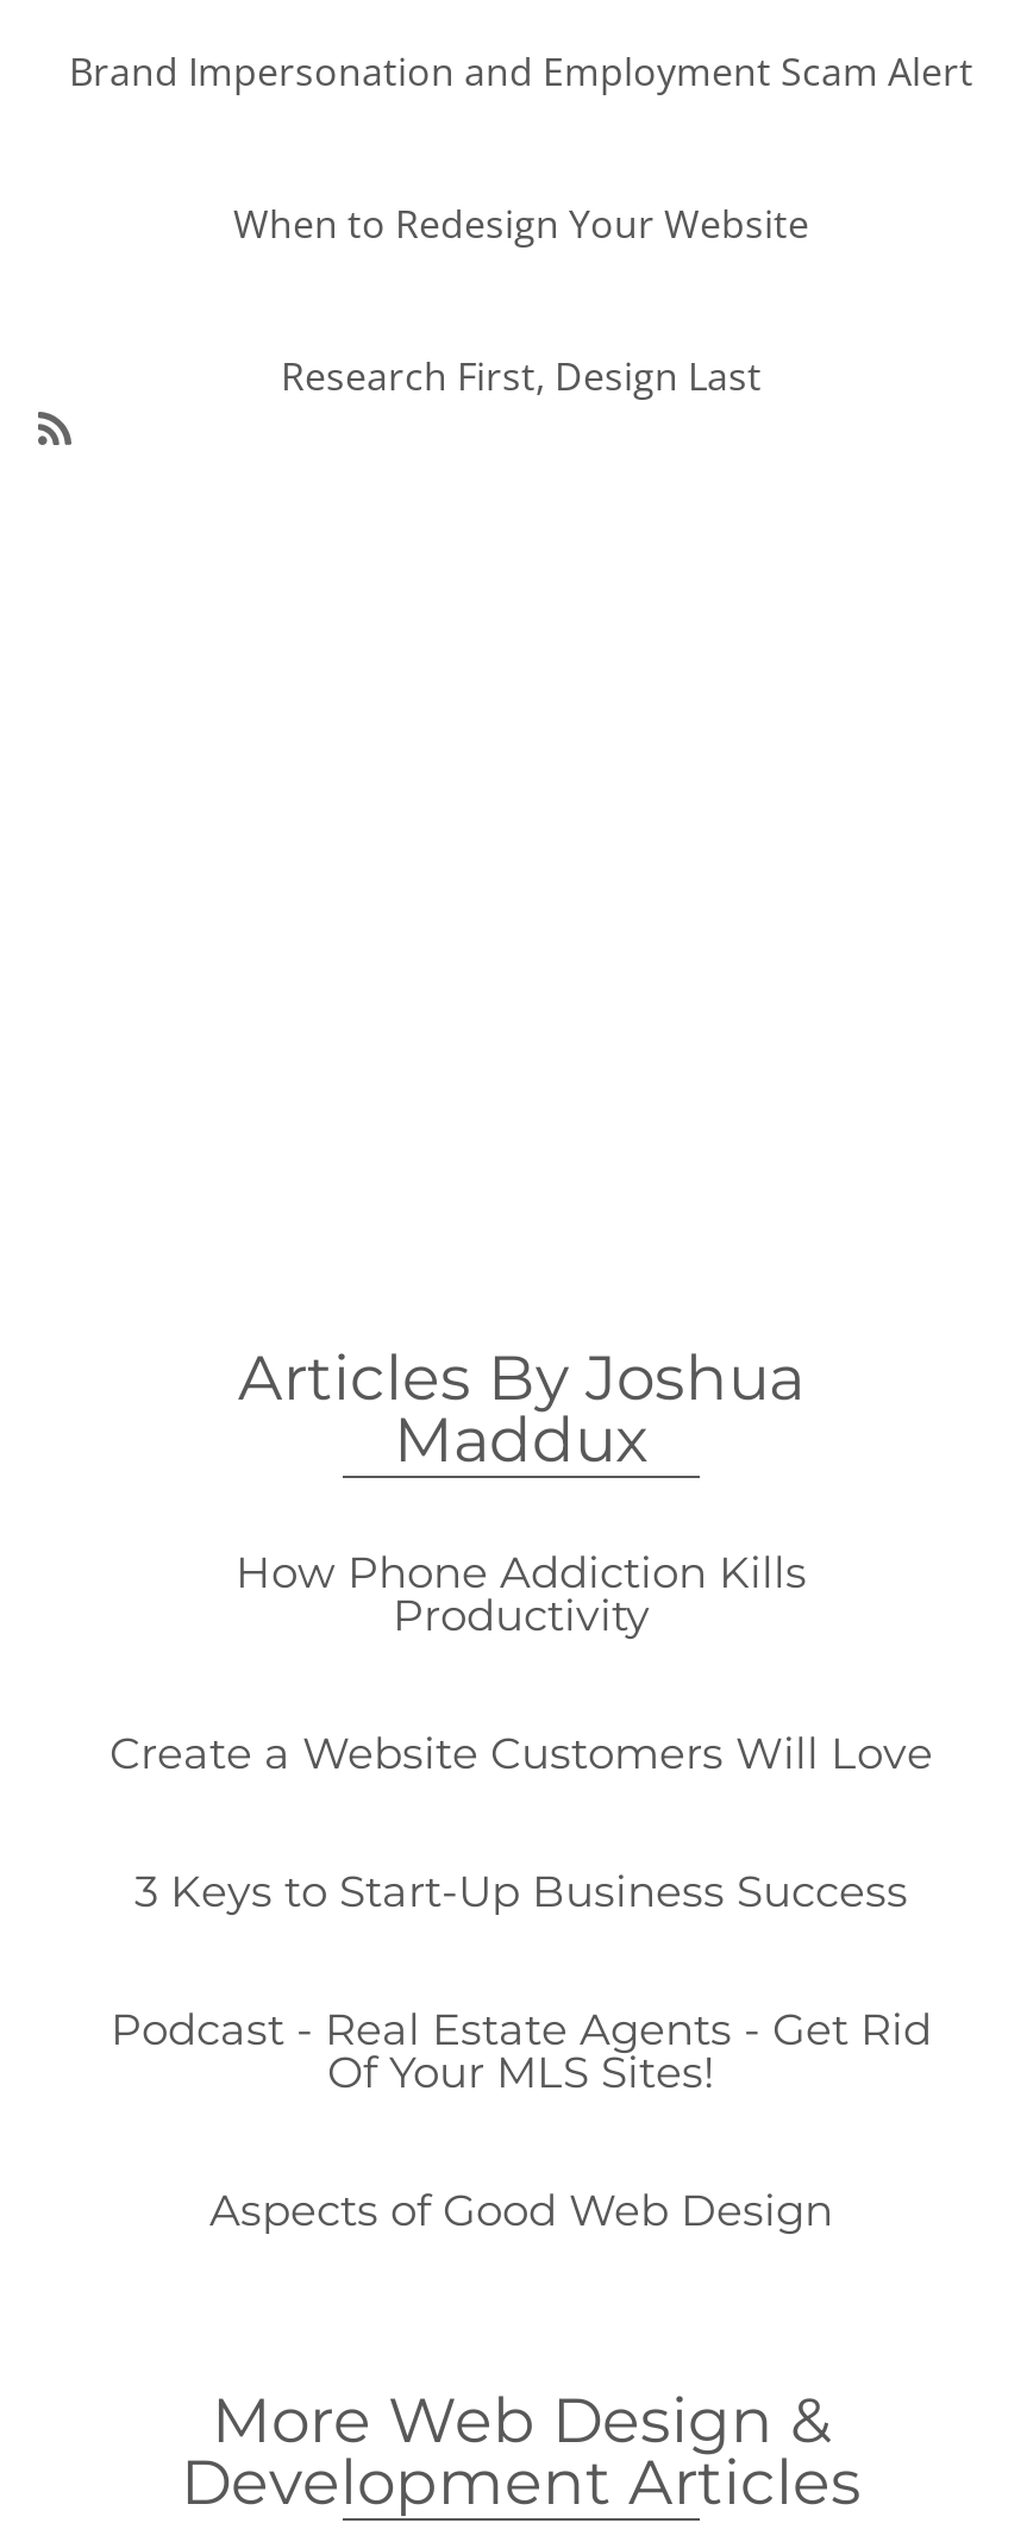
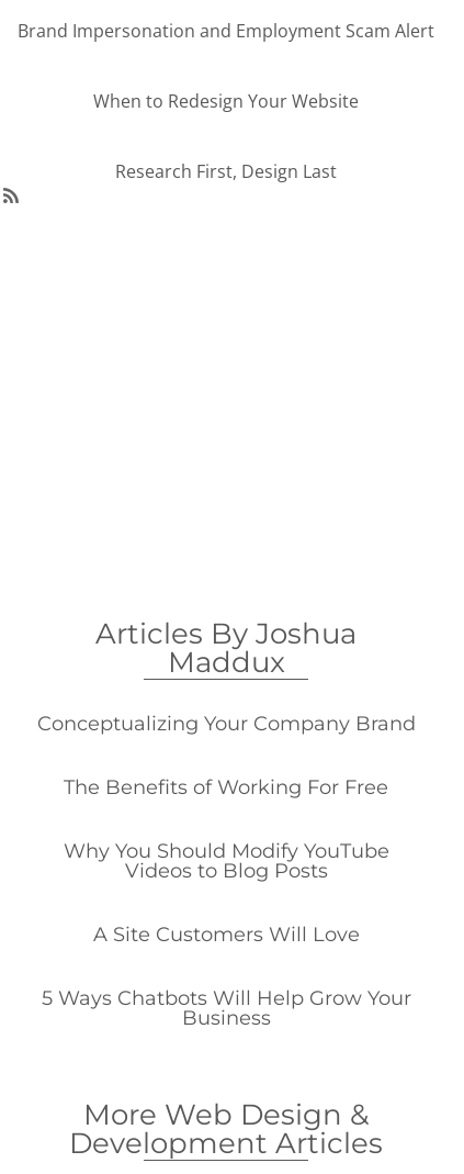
- How Phone Addiction Kills
- Productivity
+ Conceptualizing Your Company Brand

- Create a Website Customers Will Love
+ The Benefits of Working For Free

- 3 Keys to Start-Up Business Success
+ Why You Should Modify YouTube
+ Videos to Blog Posts

- Podcast - Real Estate Agents - Get Rid
- Of Your MLS Sites!
+ A Site Customers Will Love

- Aspects of Good Web Design
+ 5 Ways Chatbots Will Help Grow Your
+ Business
